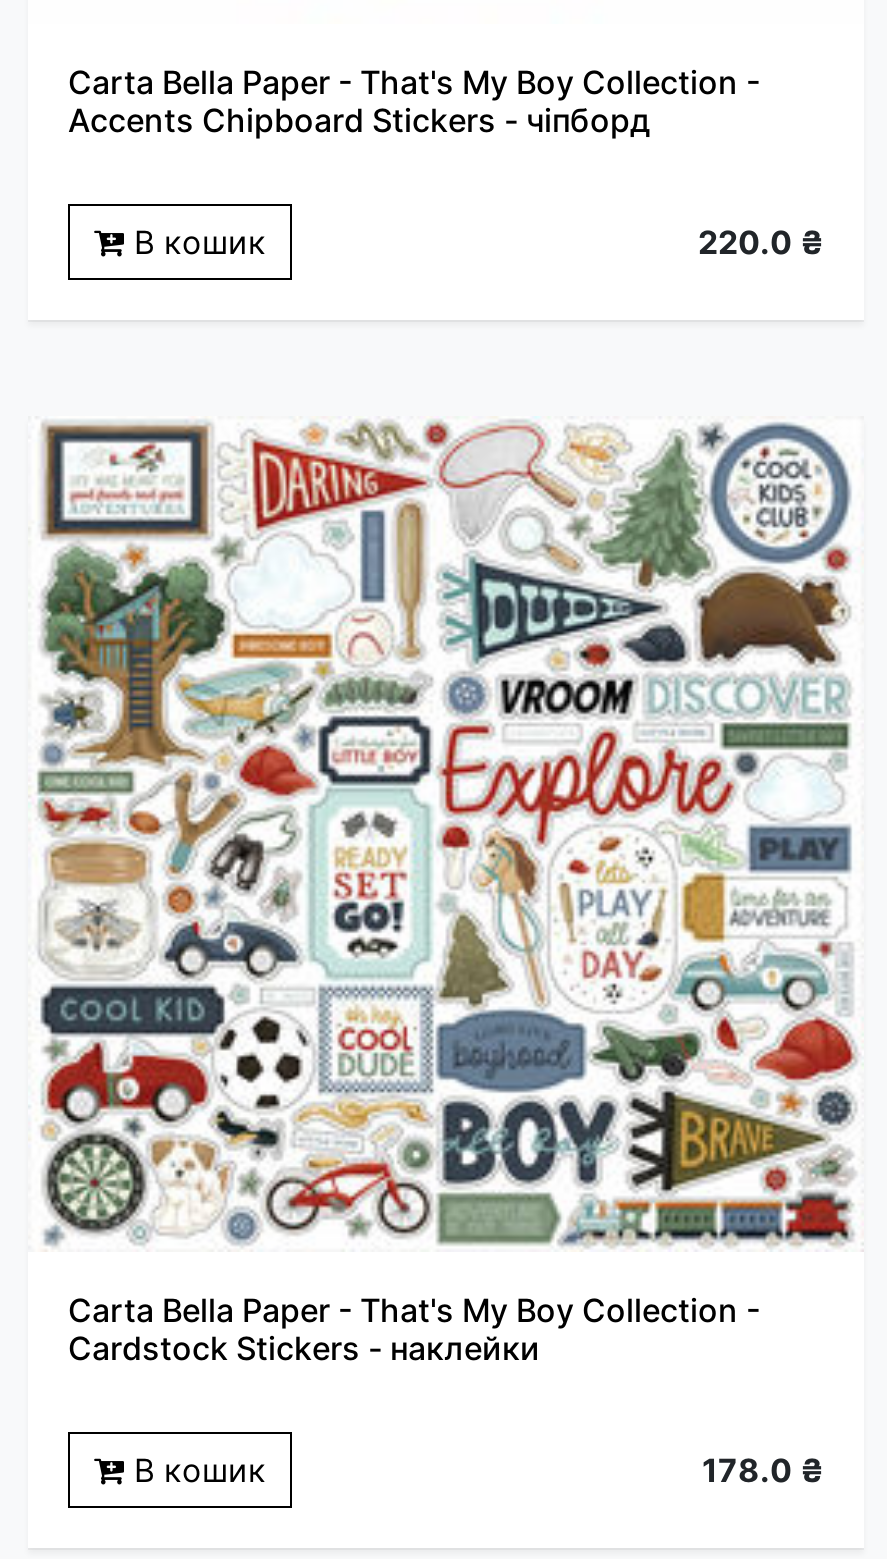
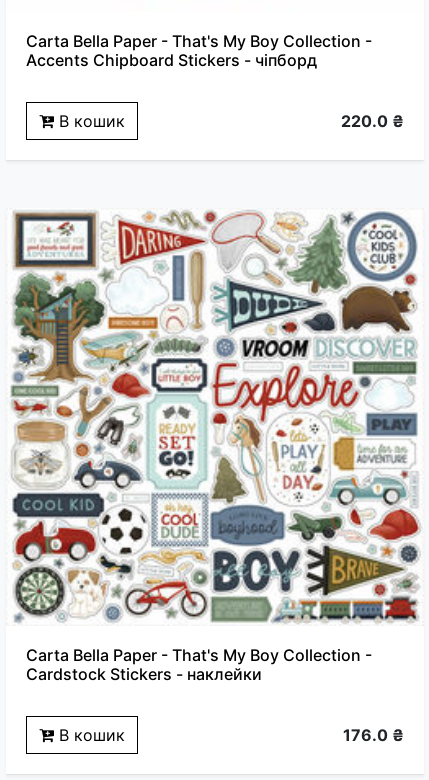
- 178.0 ₴
+ 176.0 ₴
